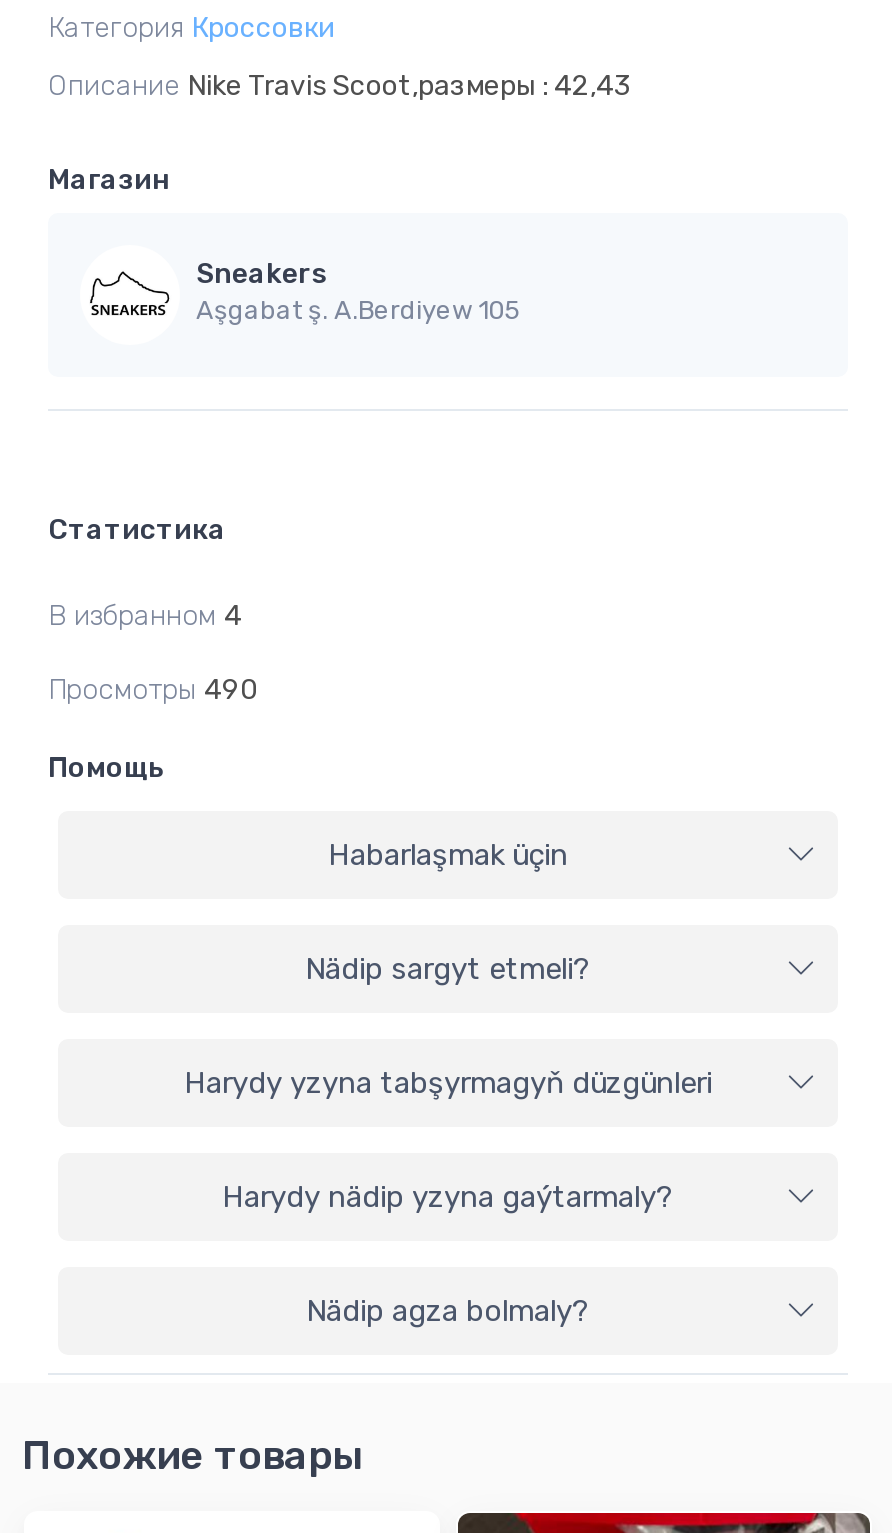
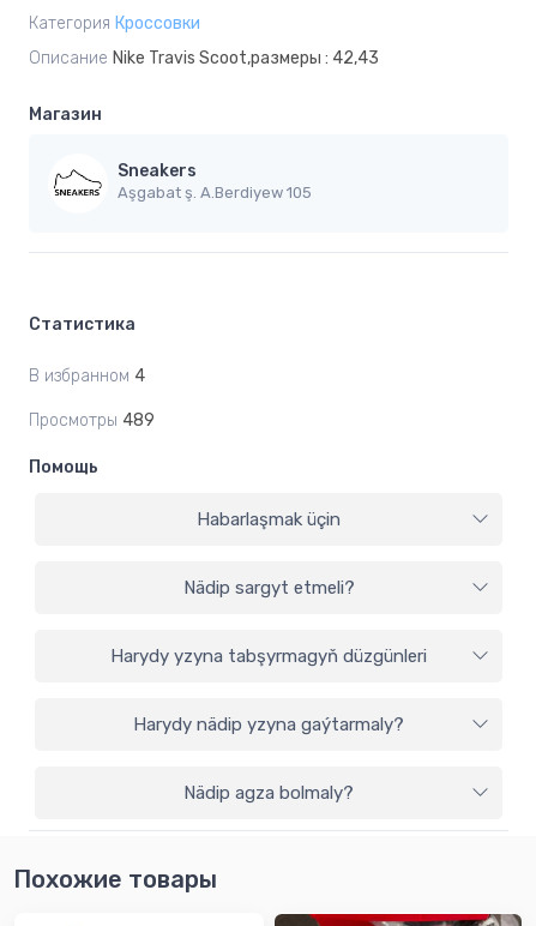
- Просмотры 490
+ Просмотры 489
